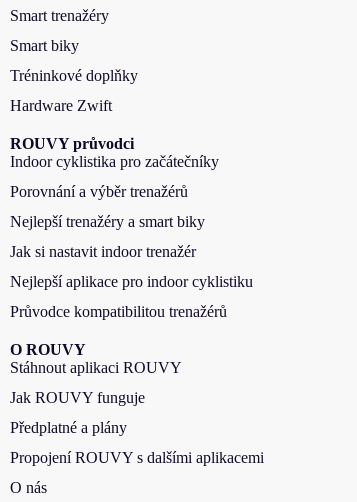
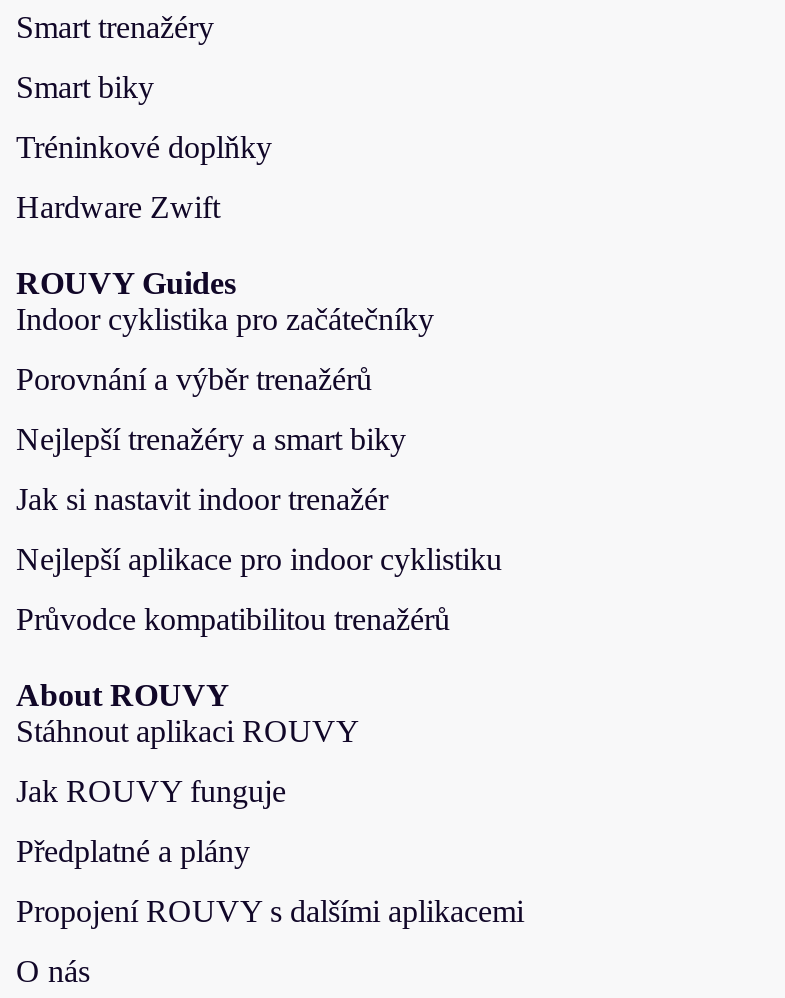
- ROUVY průvodci
+ ROUVY Guides

- O ROUVY
+ About ROUVY
